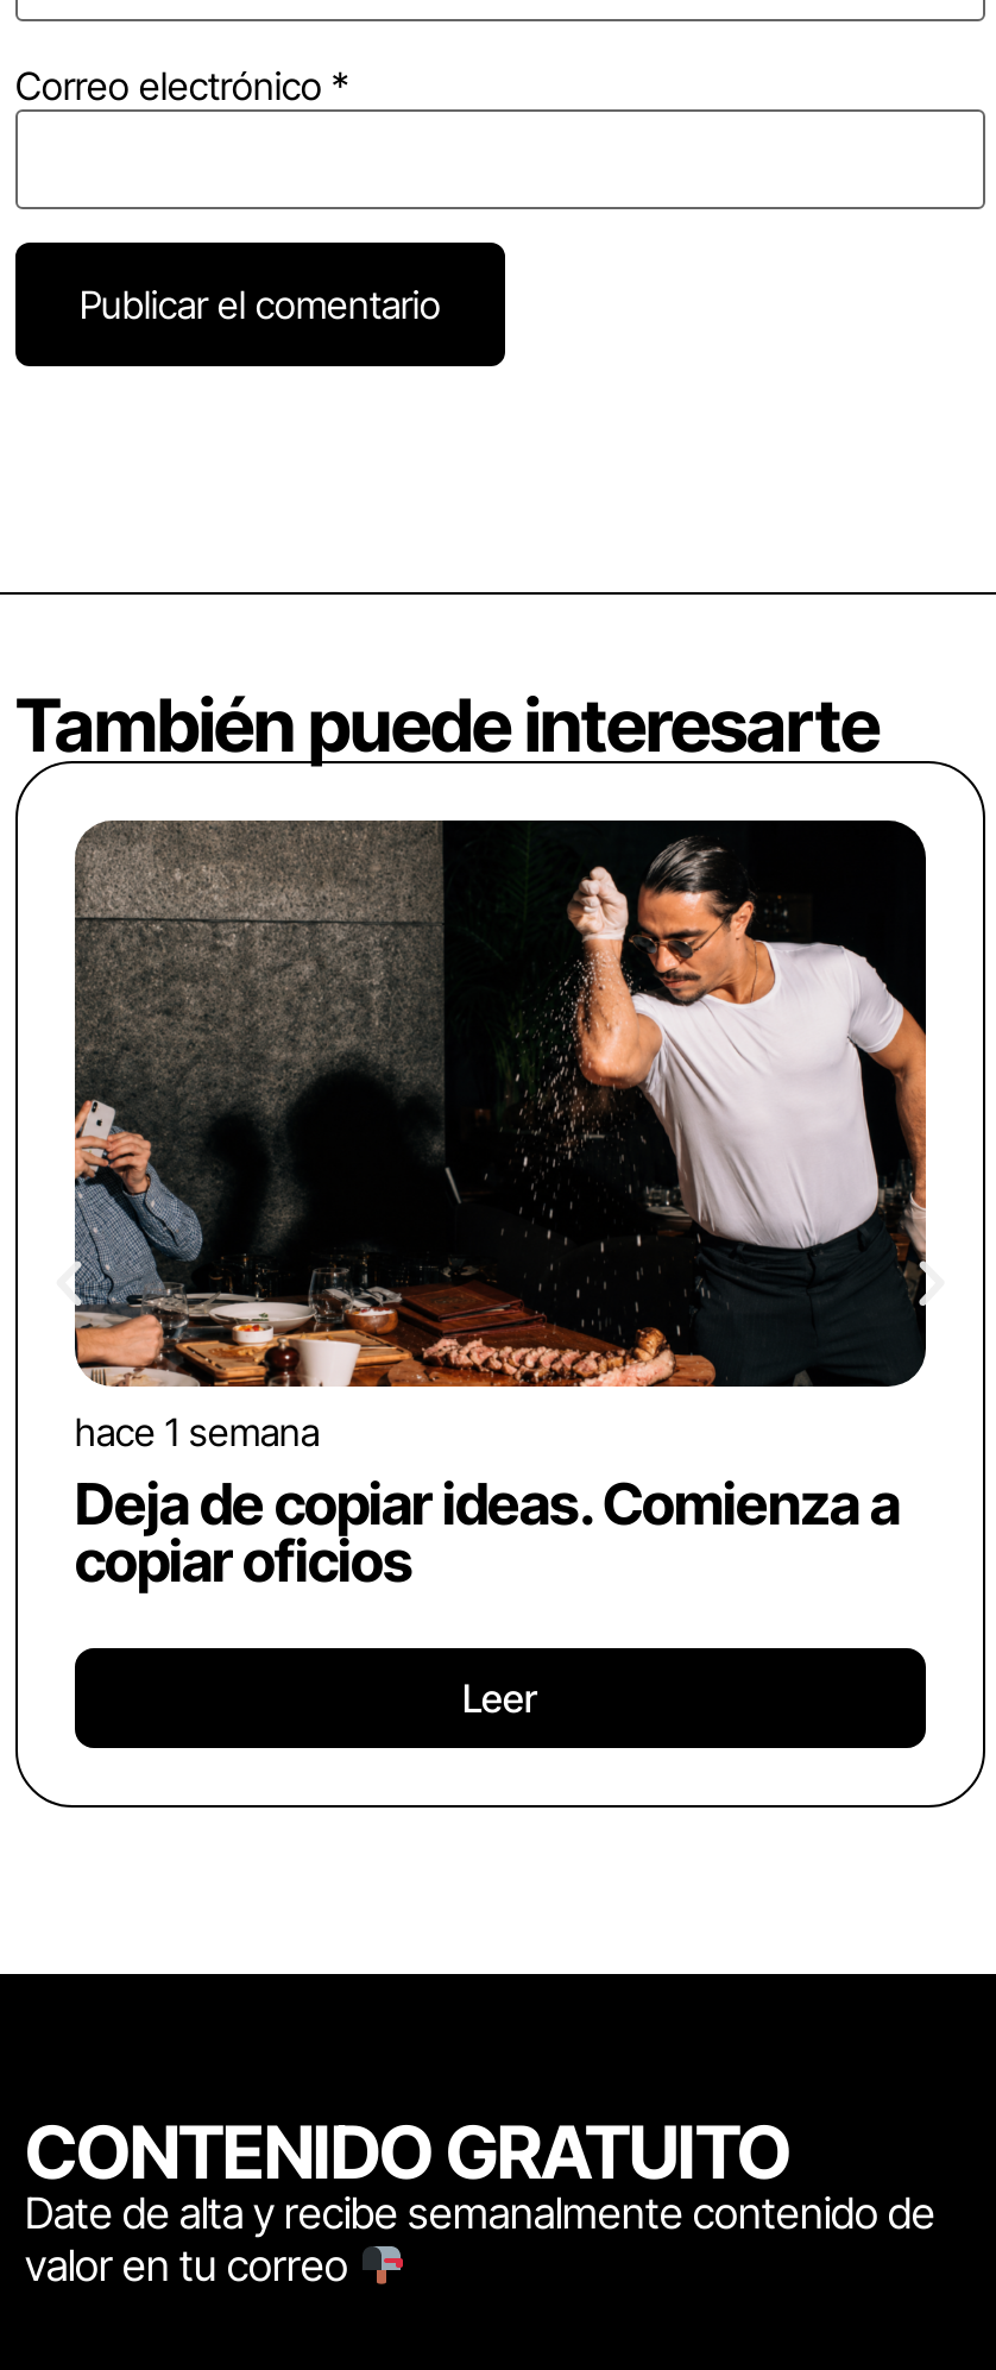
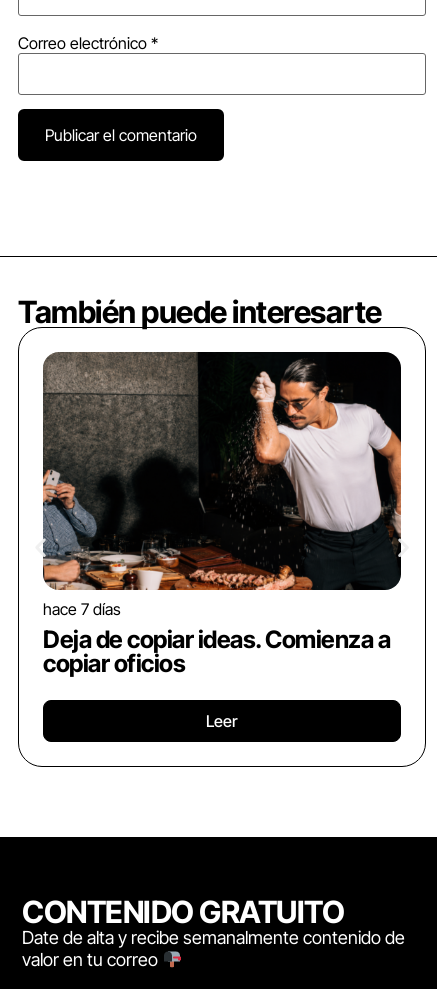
- hace 1 semana
+ hace 7 días
